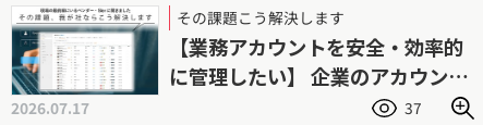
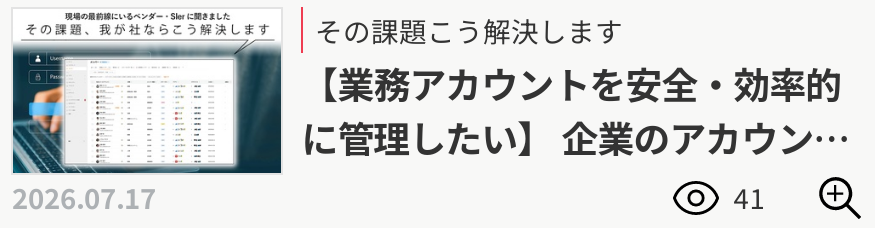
- 37
+ 41
